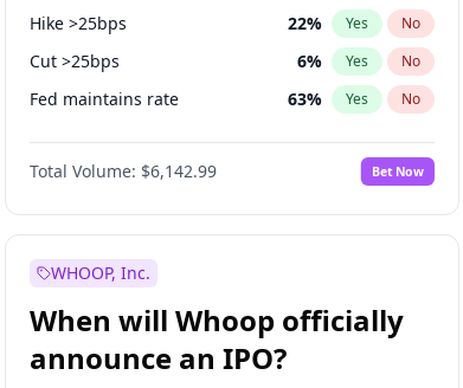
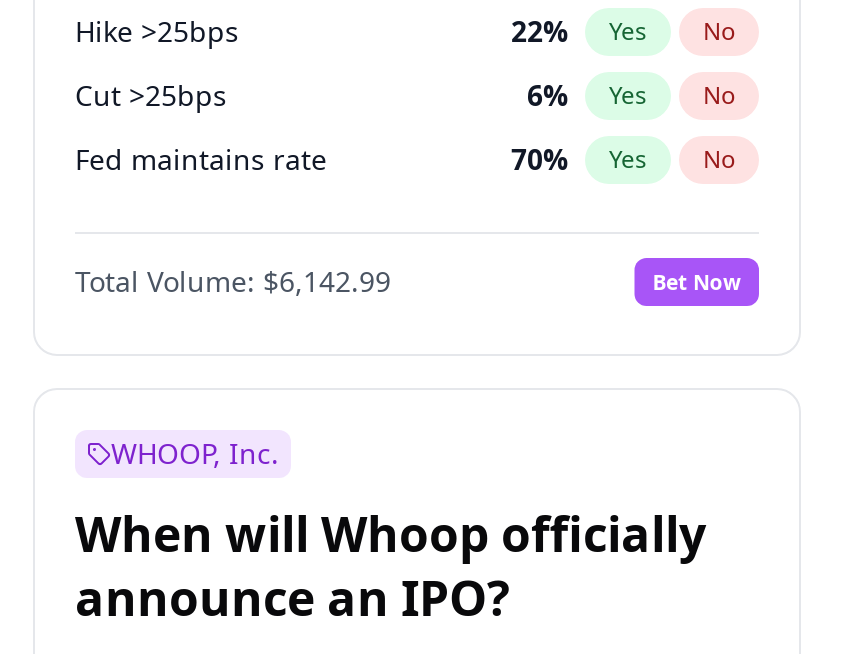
- 63% Yes No
+ 70% Yes No
